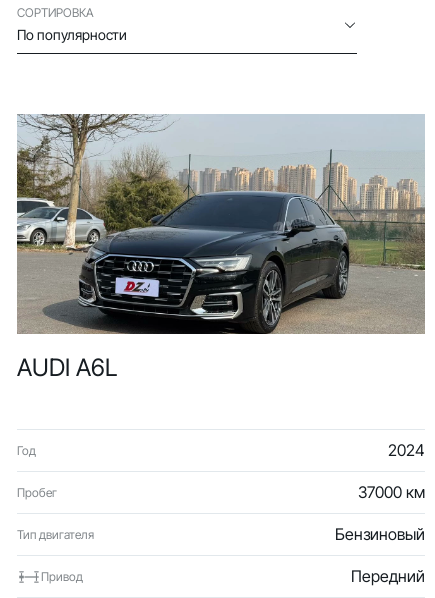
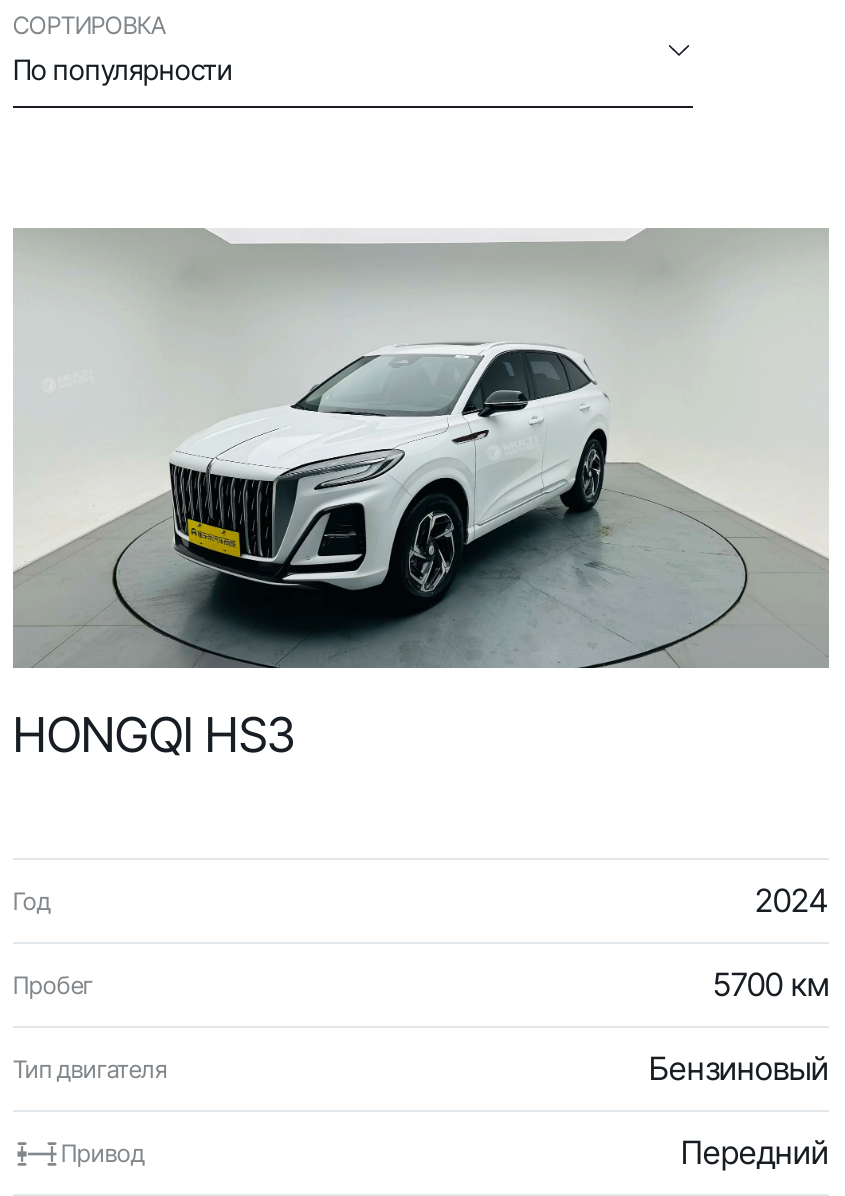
- [image]
- AUDI A6L
+ [image]
+ HONGQI HS3

- 37000 км
+ 5700 км
